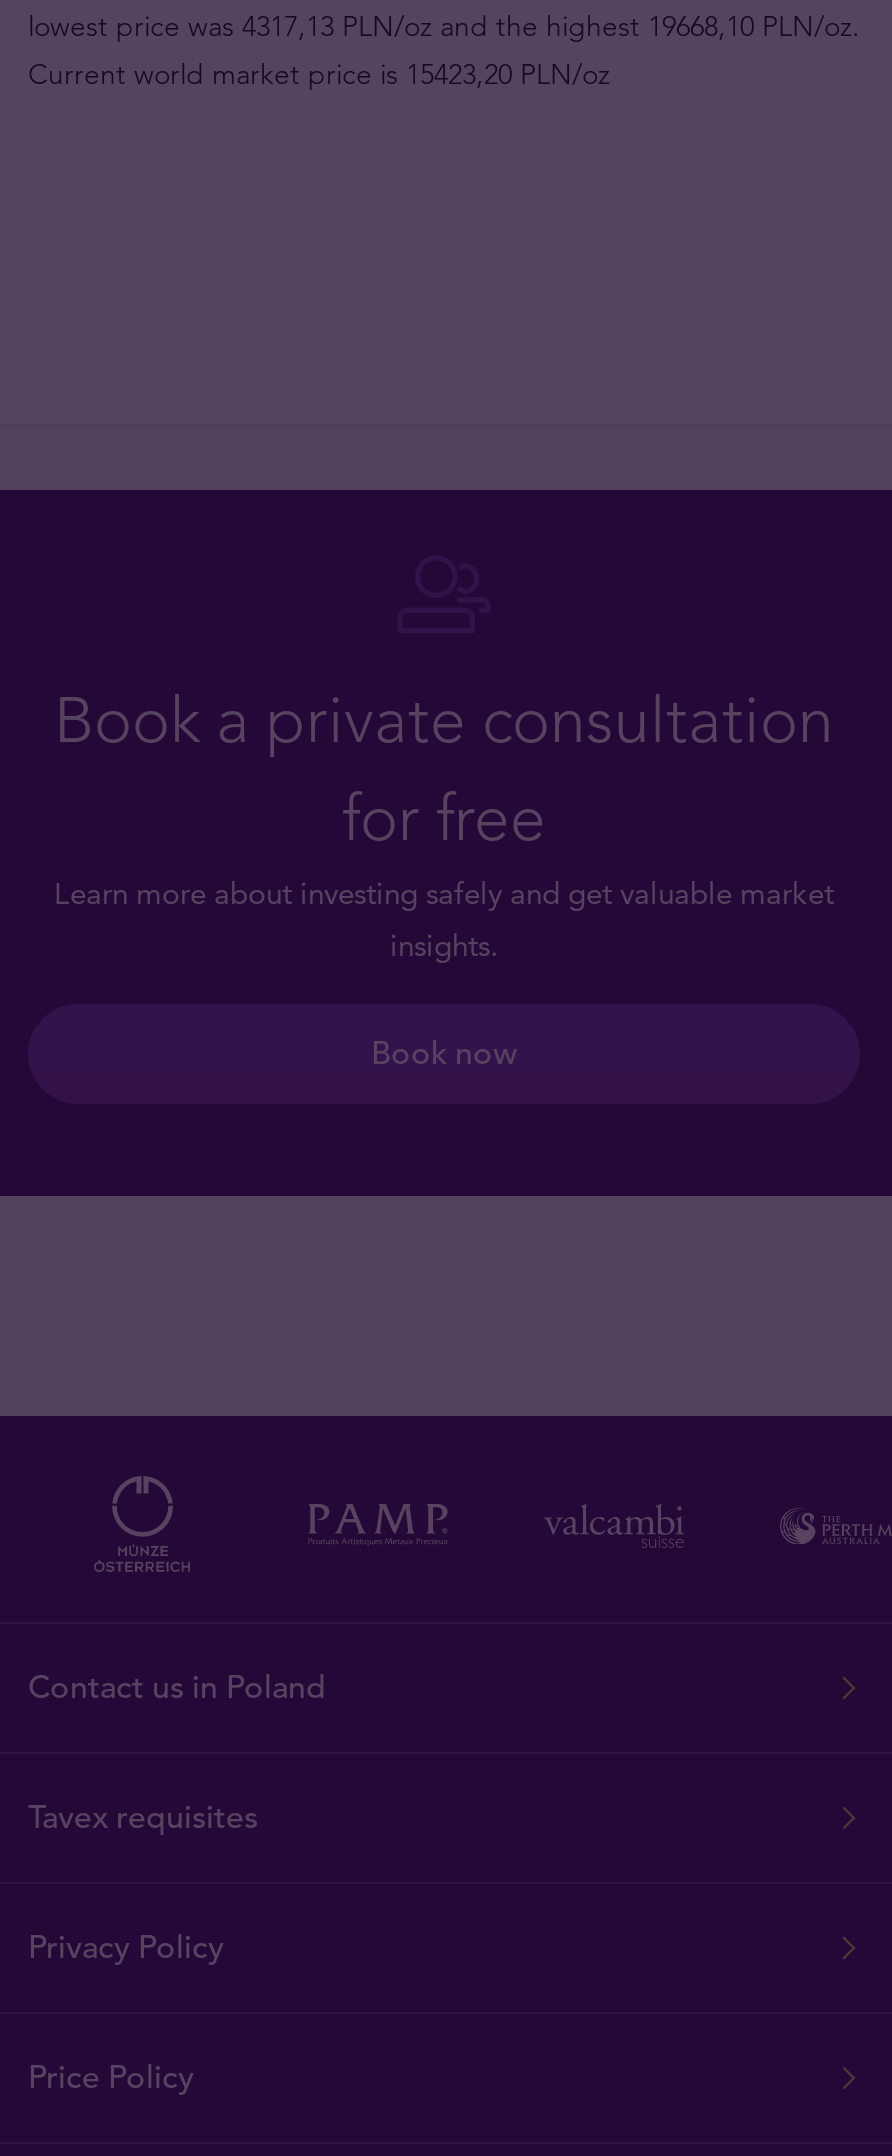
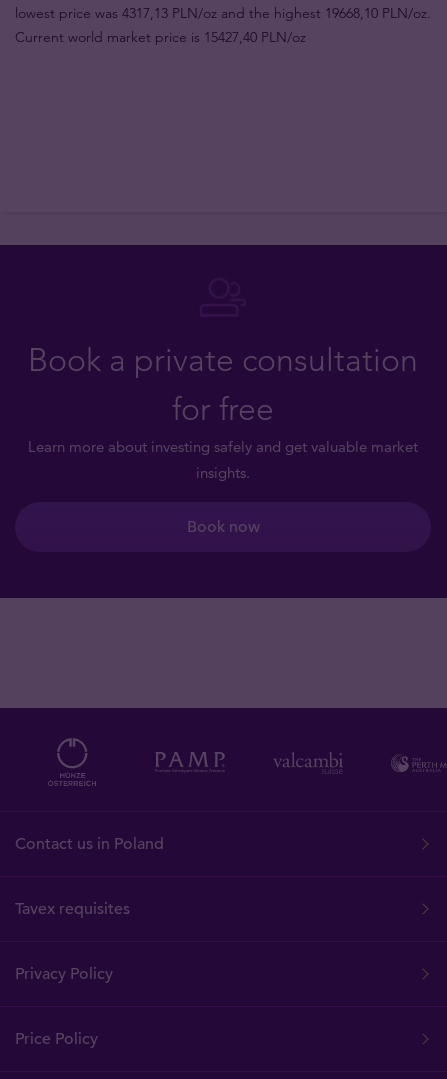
- Current world market price is 15423,20 PLN/oz
+ Current world market price is 15427,40 PLN/oz
